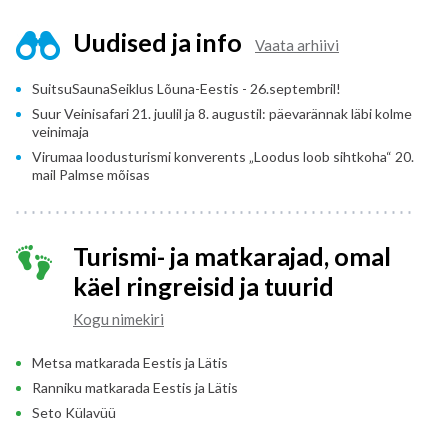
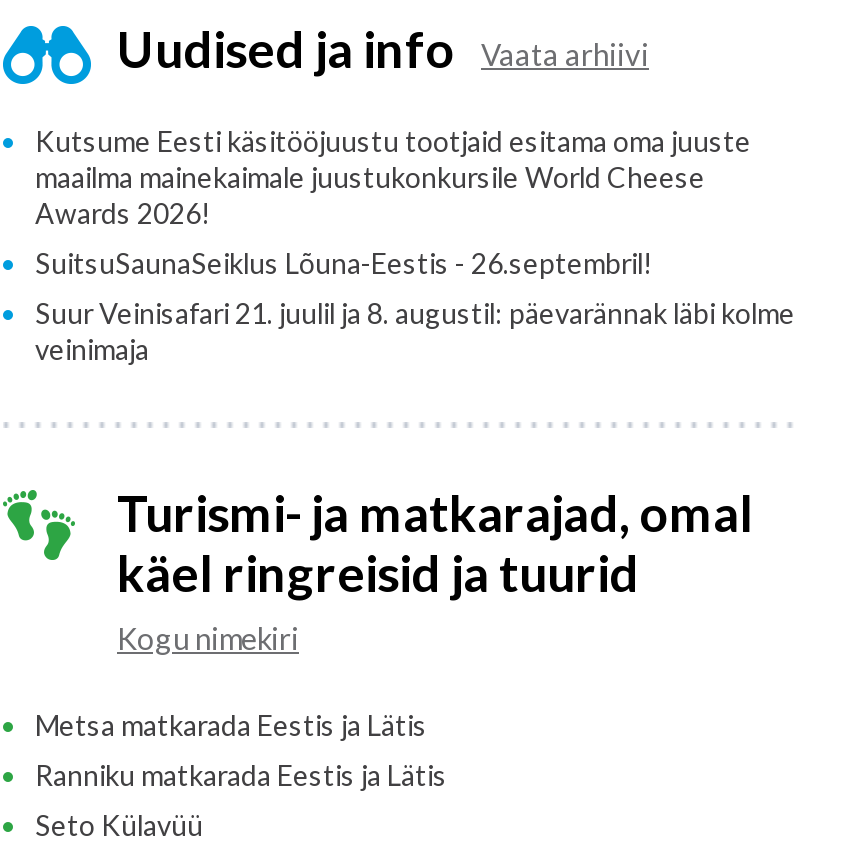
+ Kutsume Eesti käsitööjuustu tootjaid esitama oma juuste
+ maailma mainekaimale juustukonkursile World Cheese
+ Awards 2026!

moved down: SuitsuSaunaSeiklus Lõuna-Eestis - 26.septembril! | Suur Veinisafari 21. juulil ja 8. augustil: päevarännak läbi kolme | veinimaja

- Virumaa loodusturismi konverents „Loodus loob sihtkoha“ 20.
- mail Palmse mõisas
